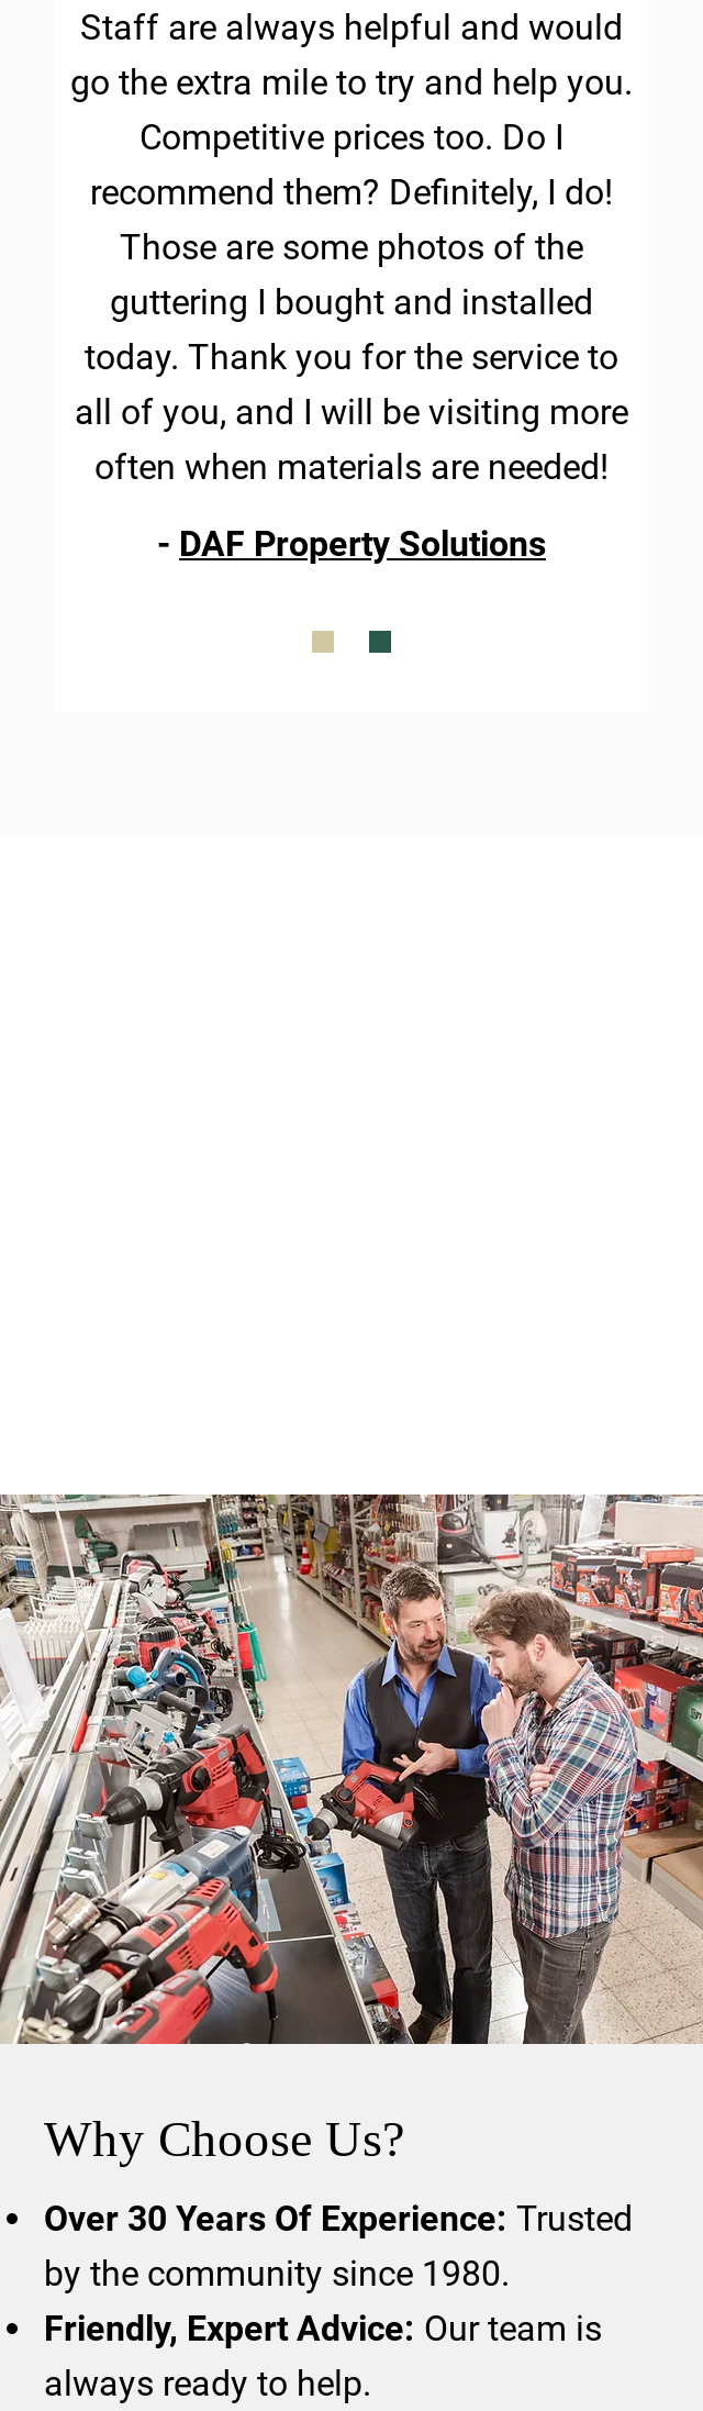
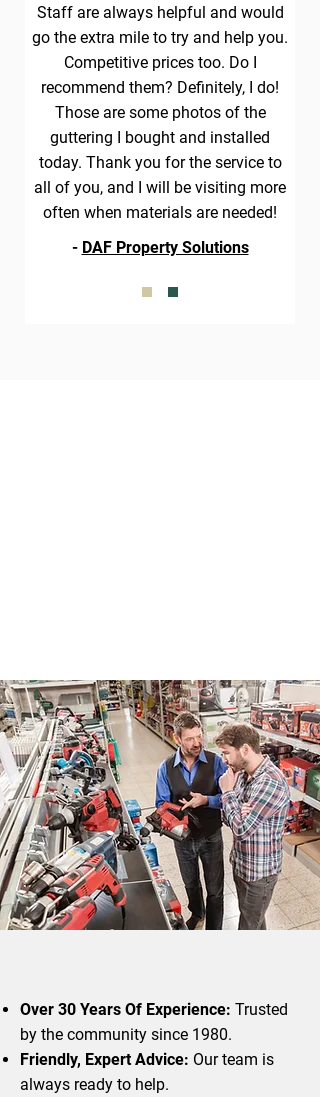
- Why Choose Us?
